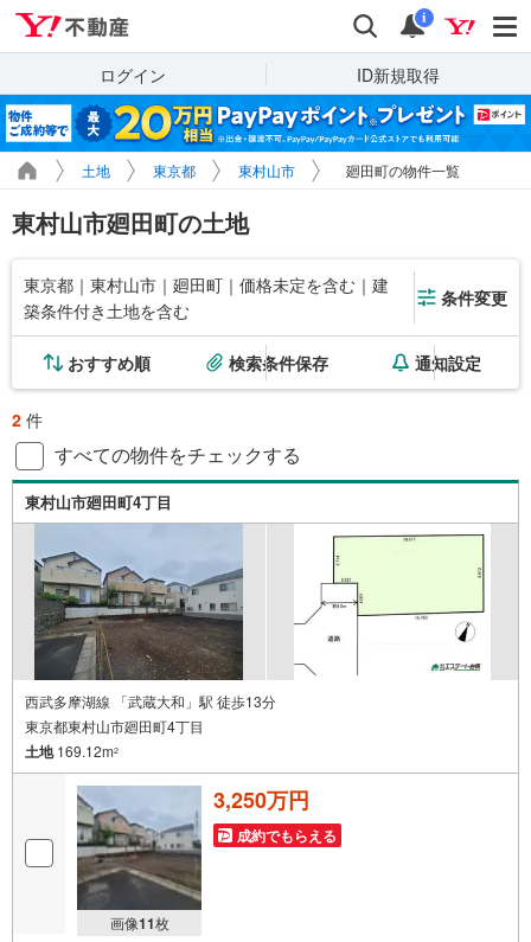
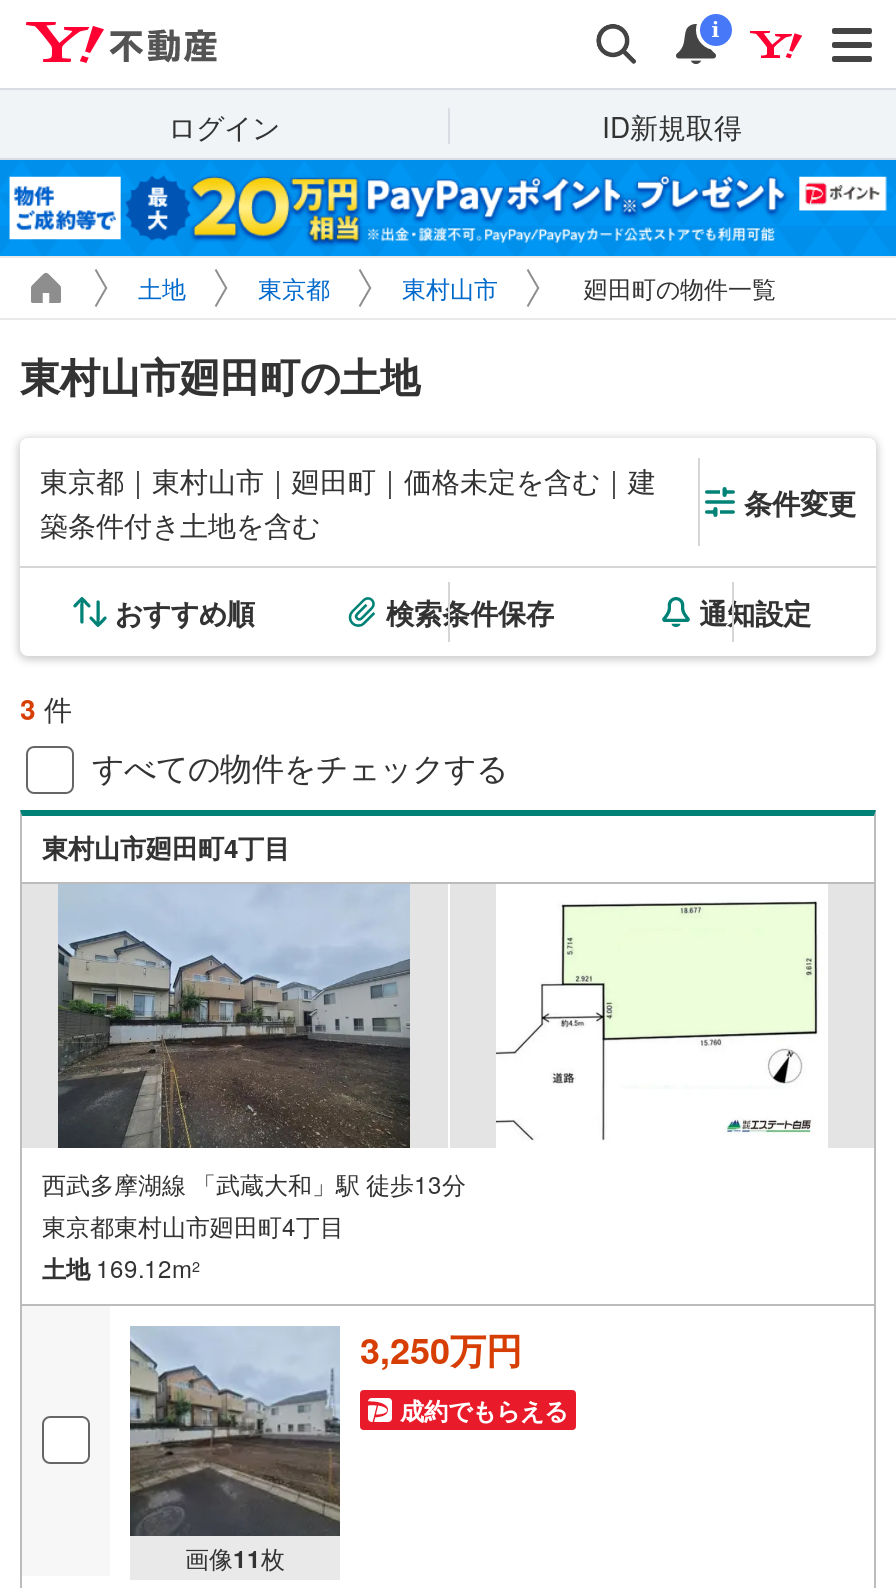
- 2件
+ 3件
